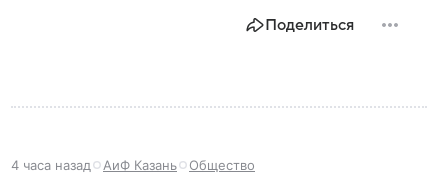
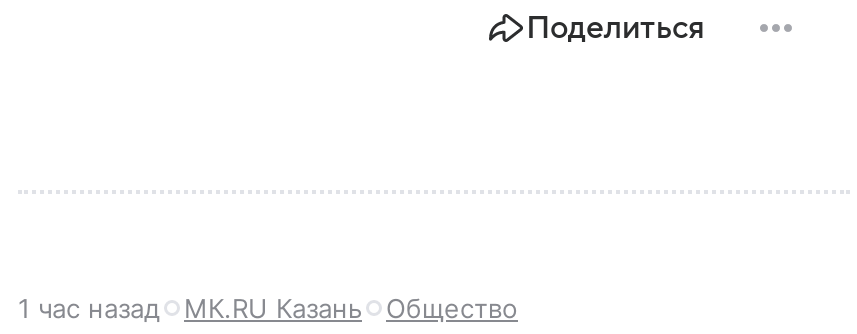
- 4 часа назад
+ 1 час назад

- АиФ Казань
+ МК.RU Казань
